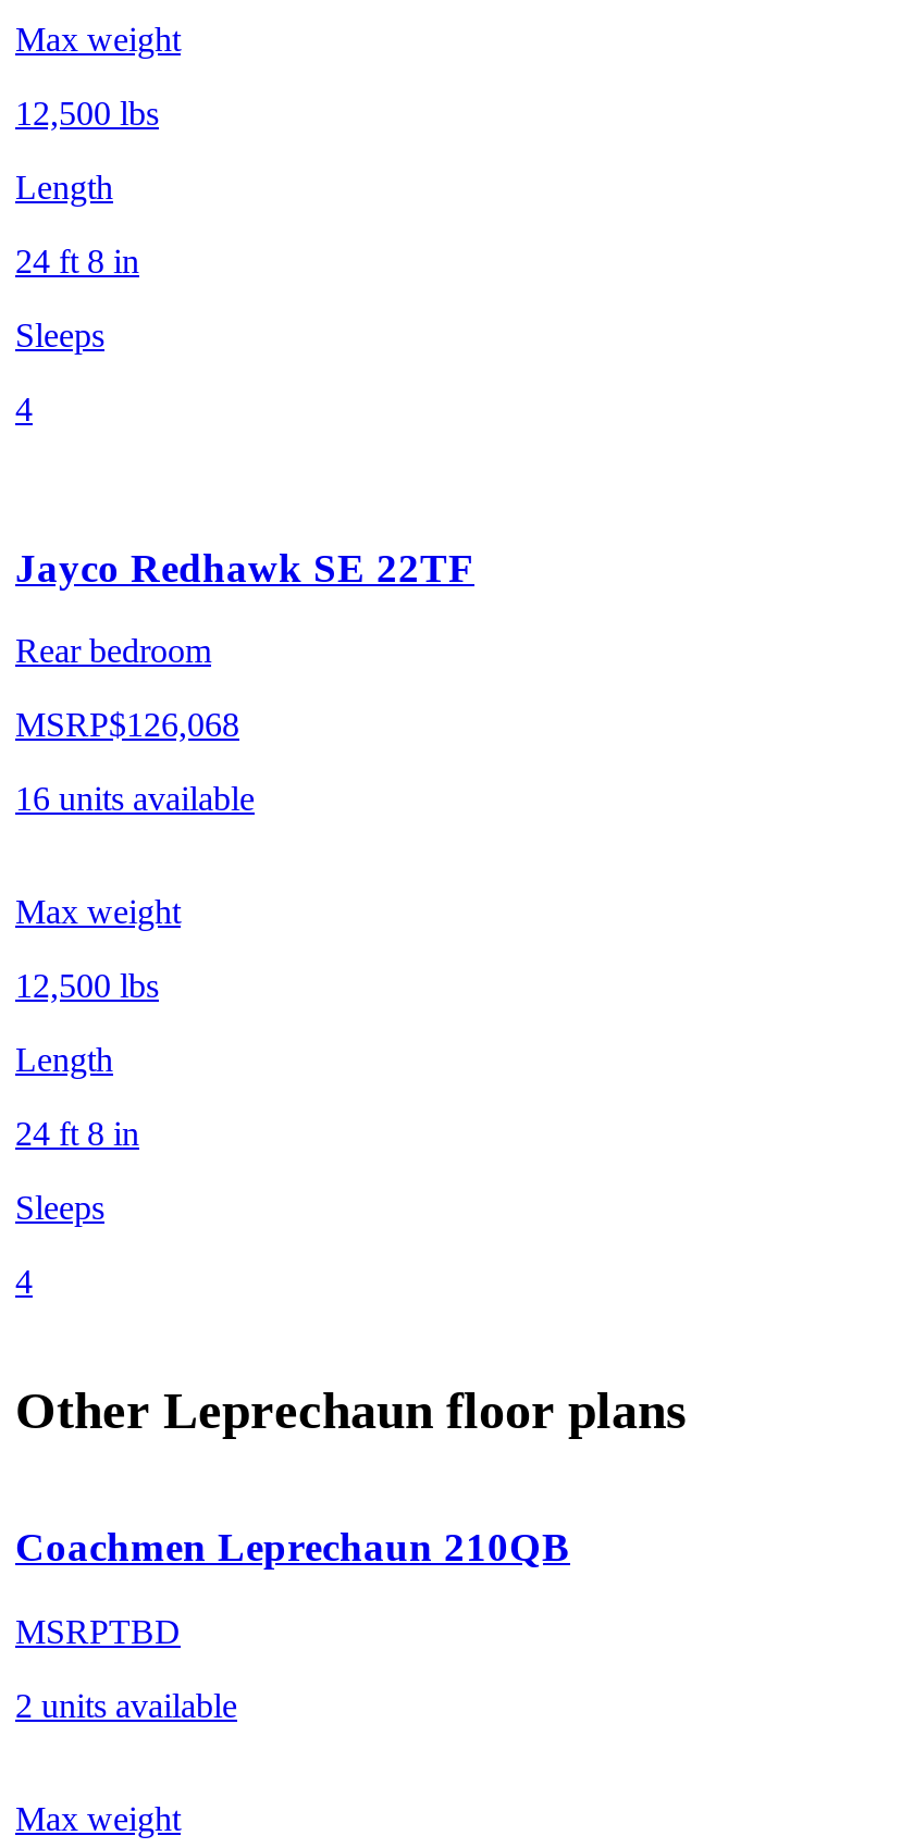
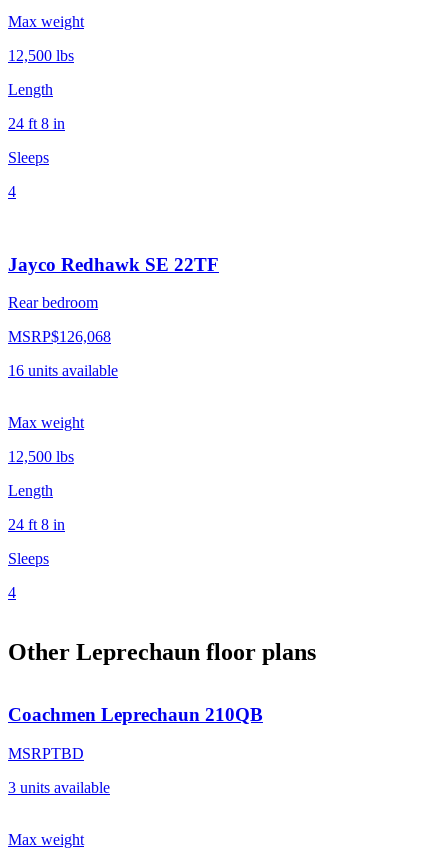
- 2 units available
+ 3 units available
